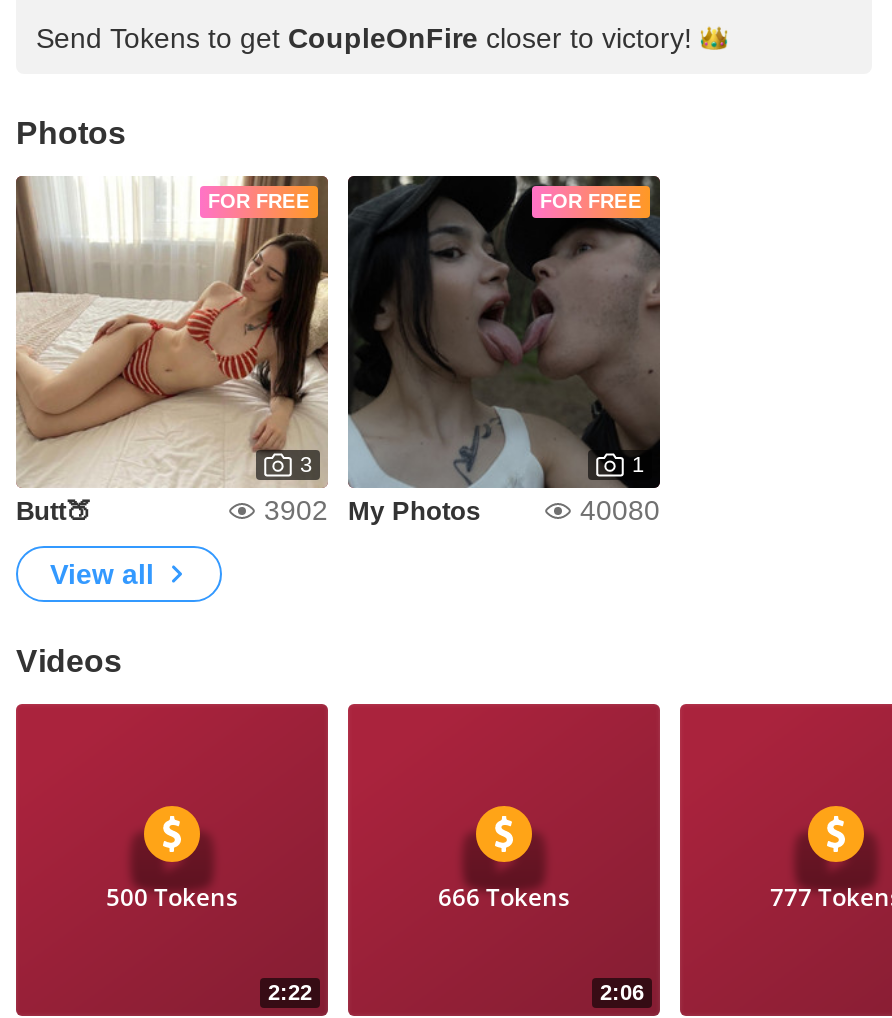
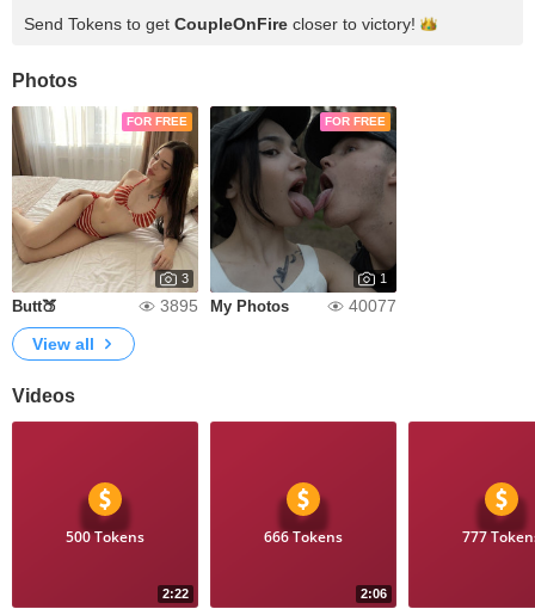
- 3902 My Photos
+ 3895 My Photos

- 40080
+ 40077
